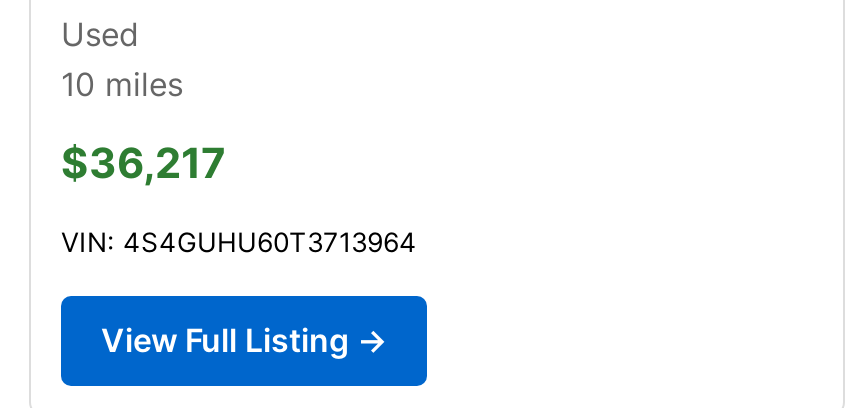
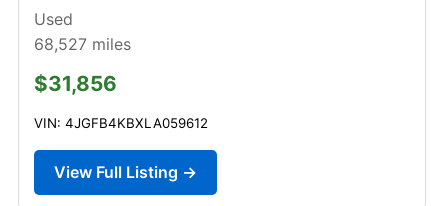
- 10 miles
+ 68,527 miles

- $36,217
+ $31,856

- VIN: 4S4GUHU60T3713964
+ VIN: 4JGFB4KBXLA059612
